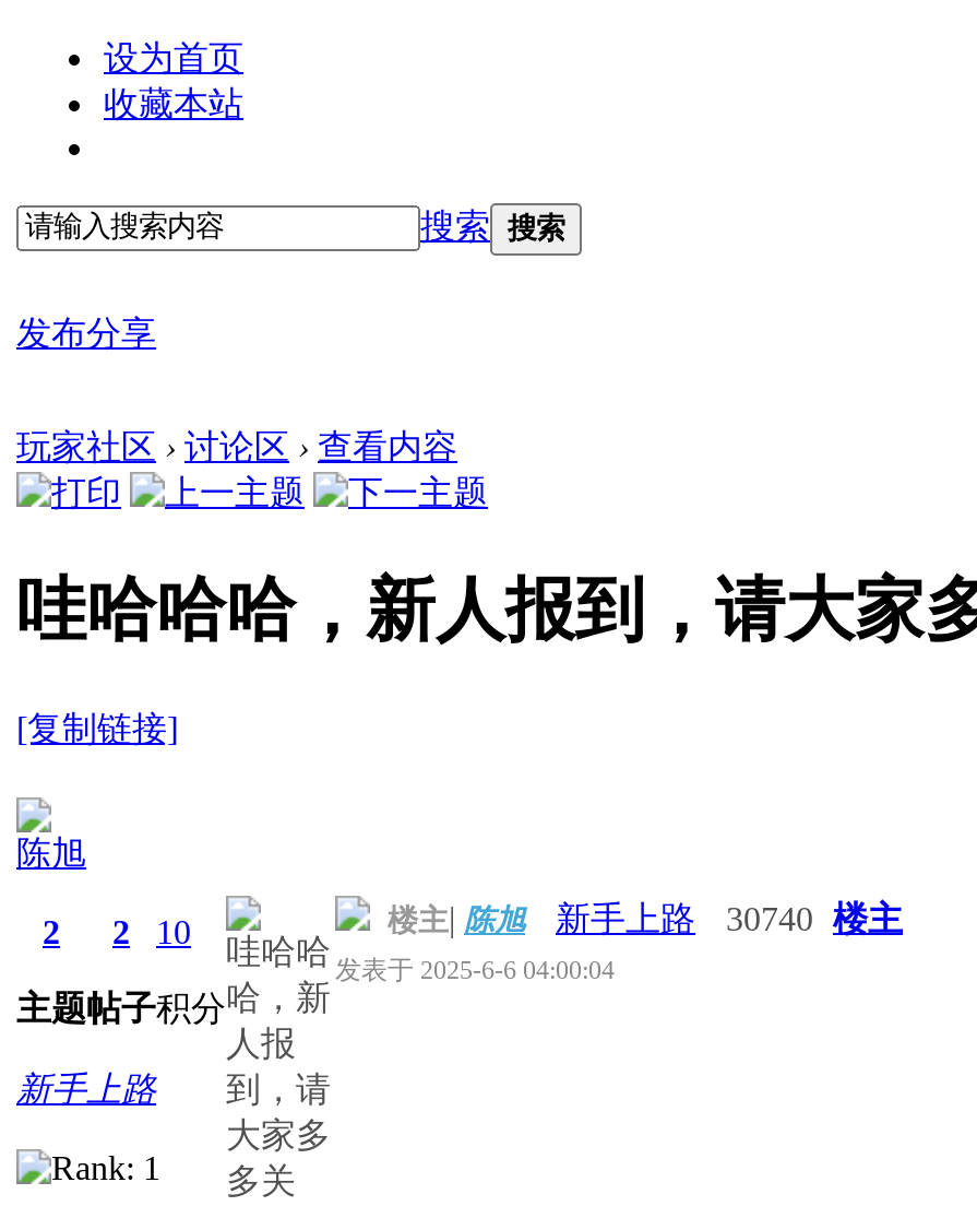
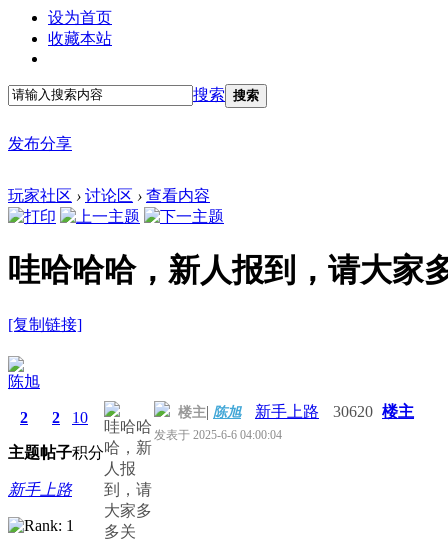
- 30740 楼主
+ 30620 楼主
